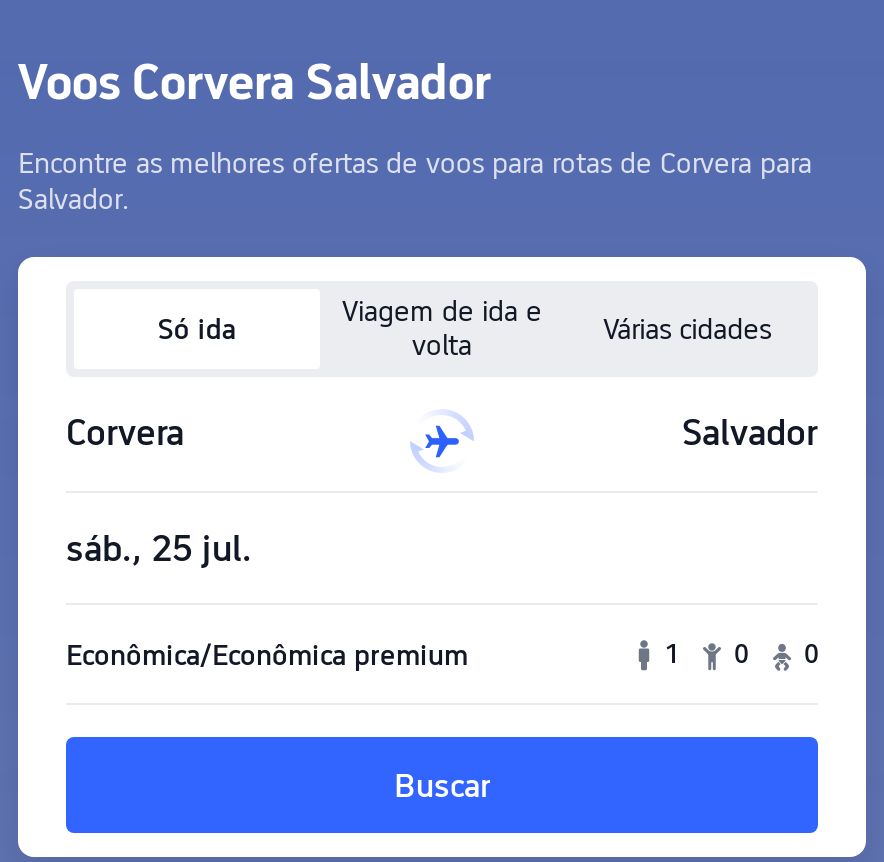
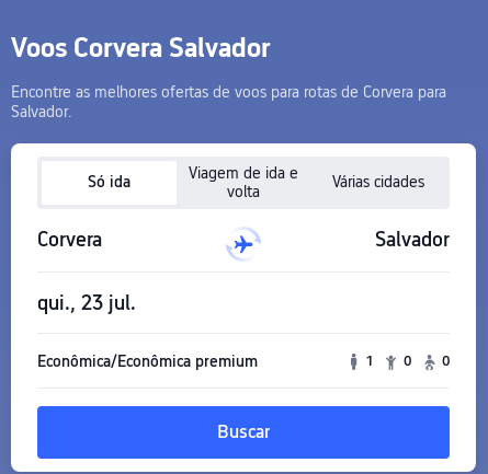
- sáb., 25 jul.
+ qui., 23 jul.
